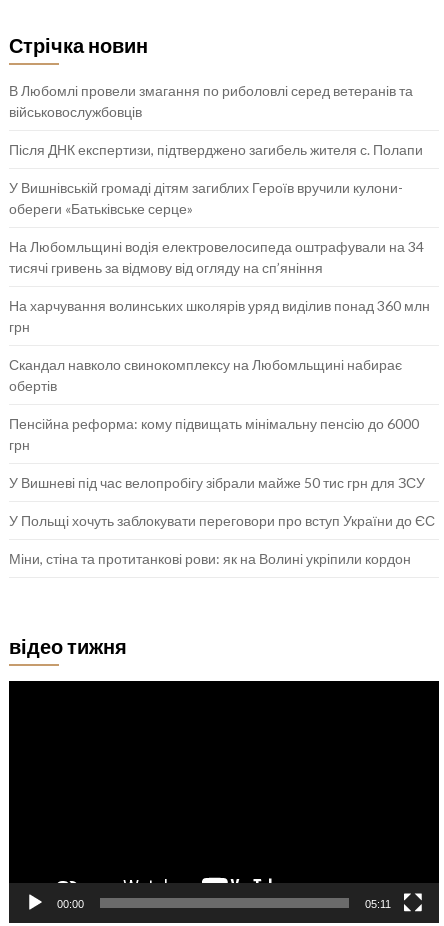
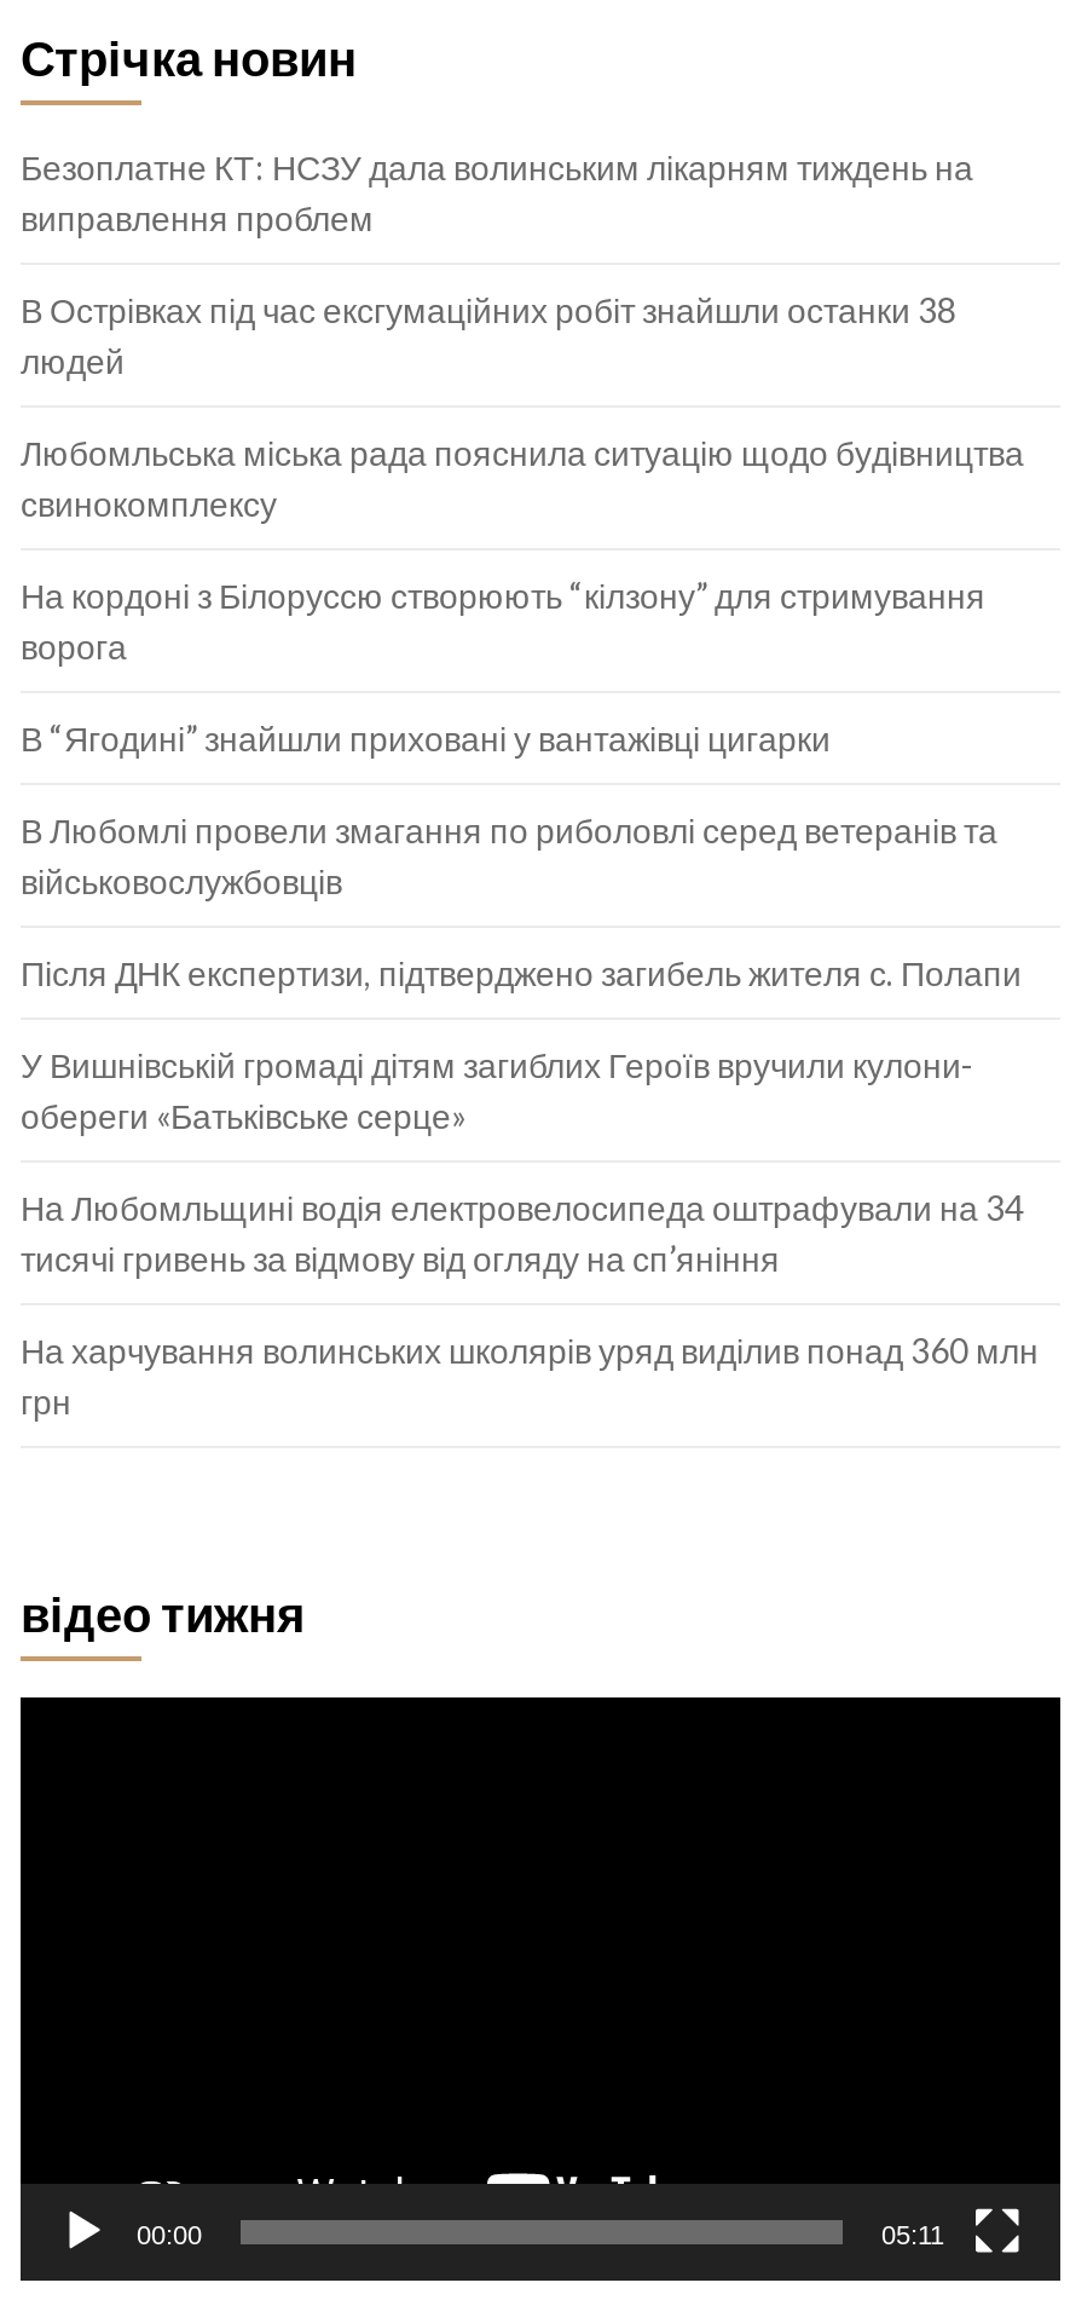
+ Безоплатне КТ: НСЗУ дала волинським лікарням тиждень на
+ виправлення проблем
+ В Острівках під час ексгумаційних робіт знайшли останки 38
+ людей
+ Любомльська міська рада пояснила ситуацію щодо будівництва
+ свинокомплексу
+ На кордоні з Білоруссю створюють “кілзону” для стримування
+ ворога
+ В “Ягодині” знайшли приховані у вантажівці цигарки

moved down: В Любомлі провели змагання по риболовлі серед ветеранів та | військовослужбовців | Після ДНК експертизи, підтверджено загибель жителя с. Полапи | ... | На харчування волинських школярів уряд виділив понад 360 млн | грн

- Скандал навколо свинокомплексу на Любомльщині набирає
- обертів
- Пенсійна реформа: кому підвищать мінімальну пенсію до 6000
- грн
- У Вишневі під час велопробігу зібрали майже 50 тис грн для ЗСУ
- У Польщі хочуть заблокувати переговори про вступ України до ЄС
- Міни, стіна та протитанкові рови: як на Волині укріпили кордон
